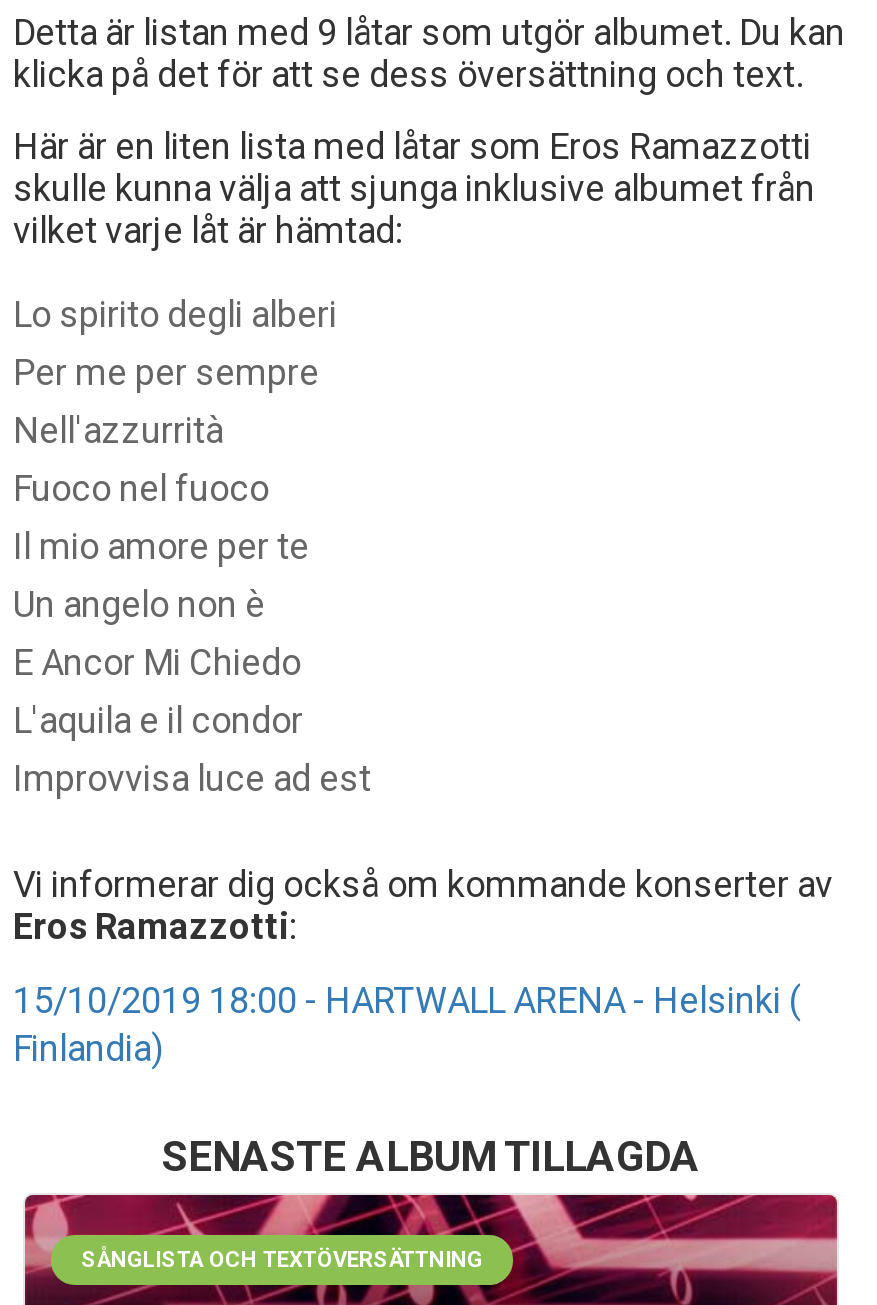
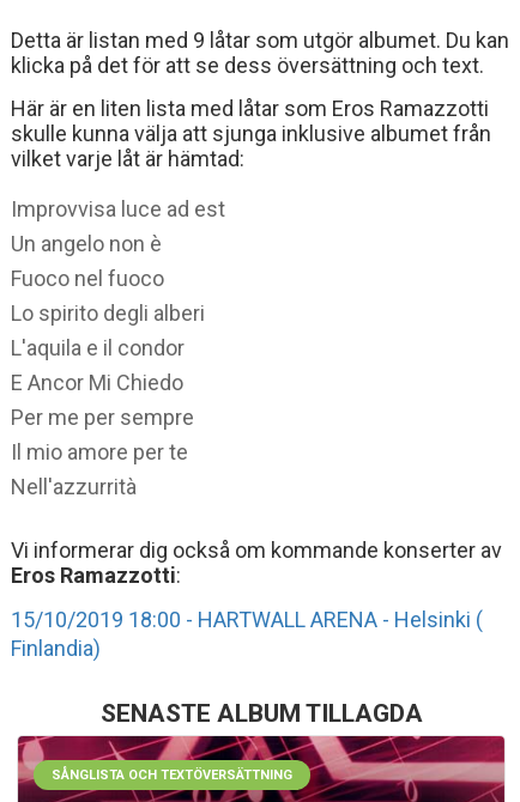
moved down: Un angelo non è | Fuoco nel fuoco | Lo spirito degli alberi | L'aquila e il condor | E Ancor Mi Chiedo | Per me per sempre | Il mio amore per te | Nell'azzurrità

moved up: Improvvisa luce ad est
